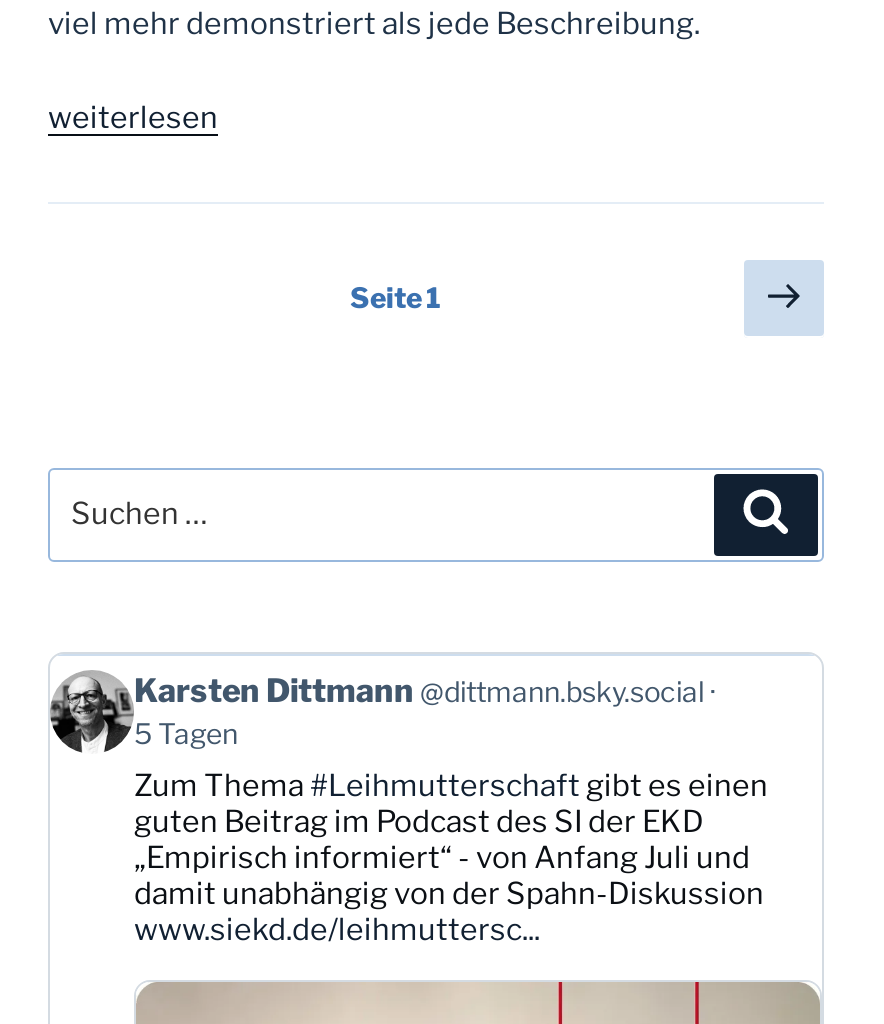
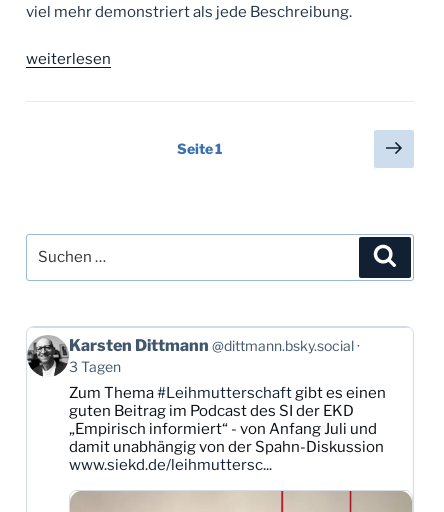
- 5 Tagen
+ 3 Tagen
